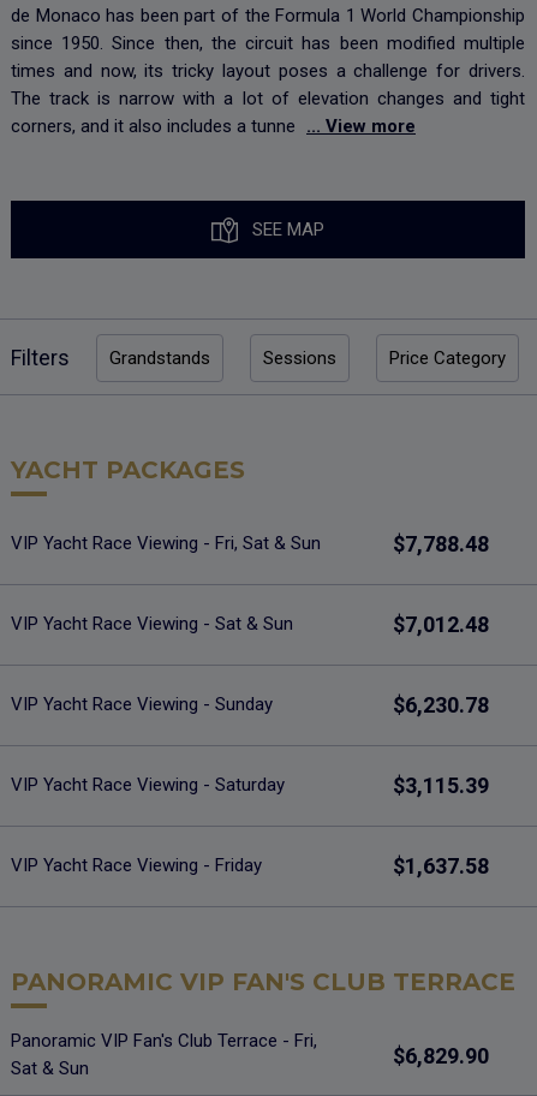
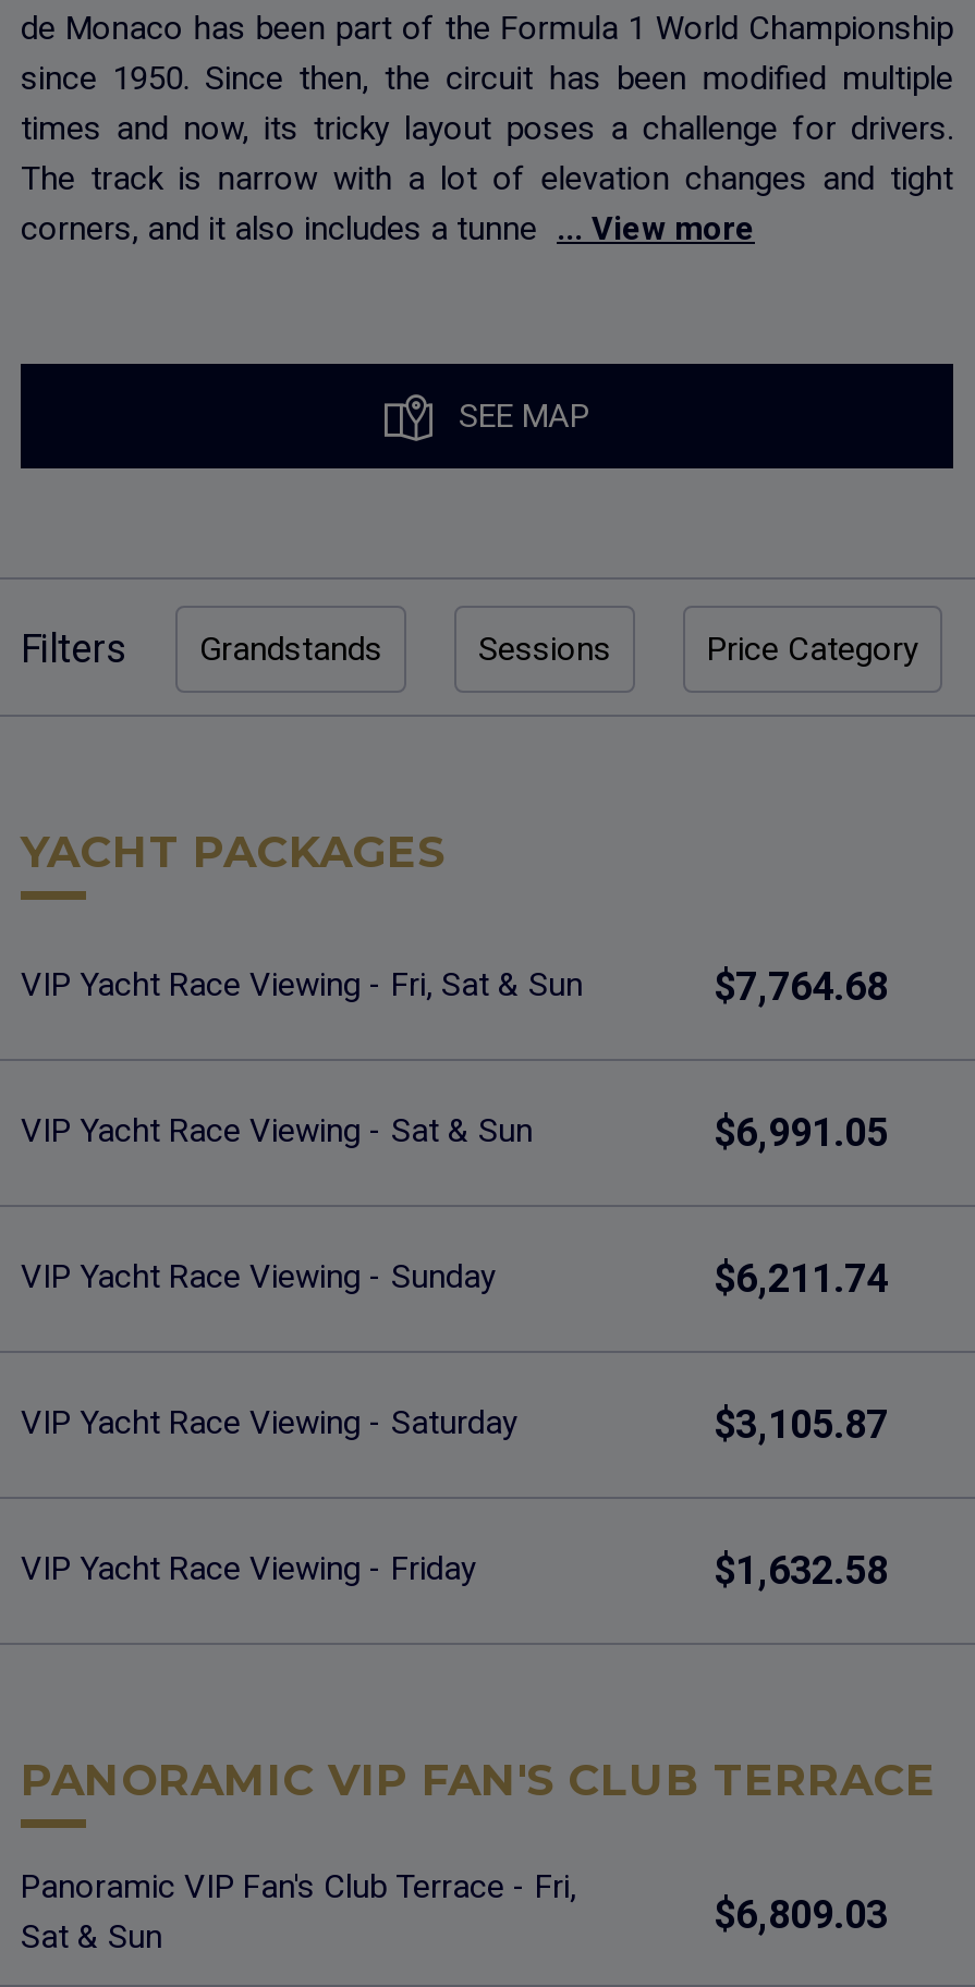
- $7,788.48
+ $7,764.68

- $7,012.48
+ $6,991.05

- $6,230.78
+ $6,211.74

- $3,115.39
+ $3,105.87

- $1,637.58
+ $1,632.58

- $6,829.90
+ $6,809.03
